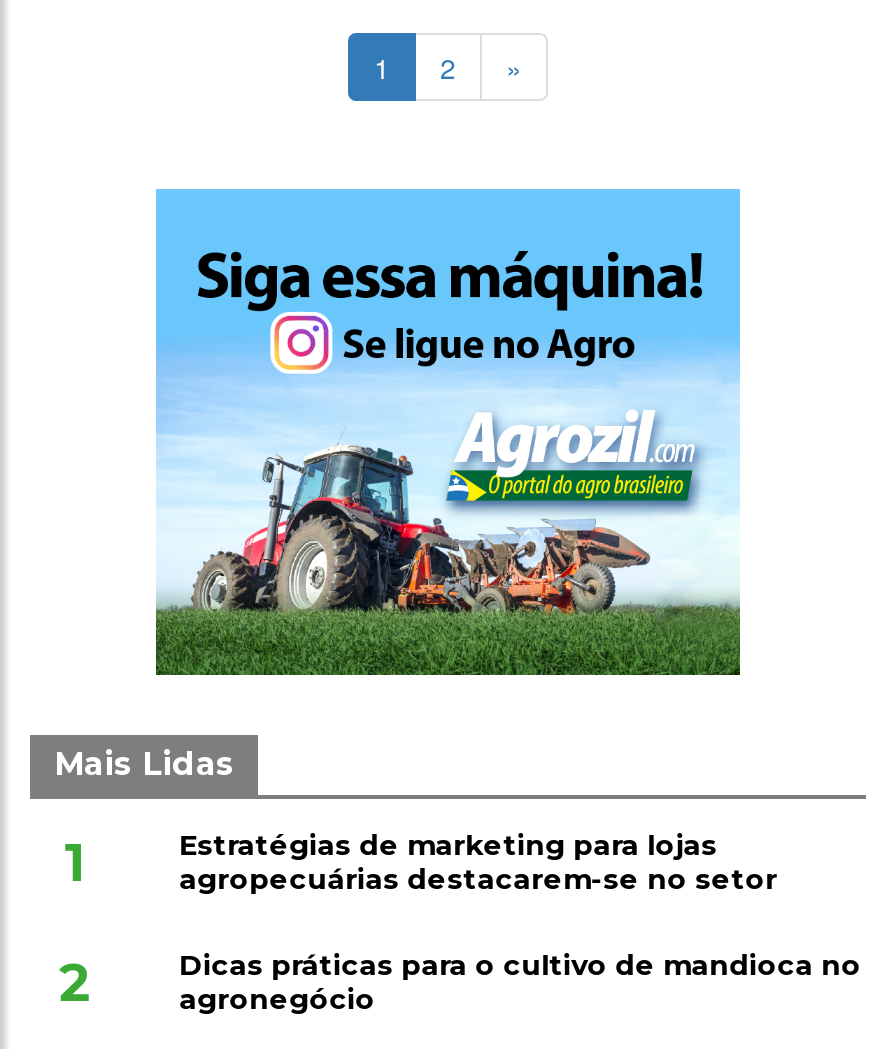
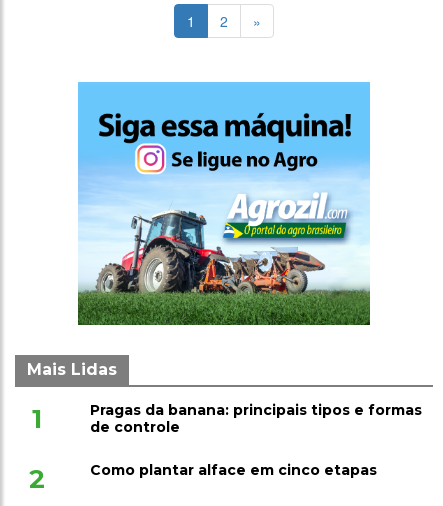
- Estratégias de marketing para lojas
- agropecuárias destacarem-se no setor
+ Pragas da banana: principais tipos e formas
+ de controle

- Dicas práticas para o cultivo de mandioca no
- agronegócio
+ Como plantar alface em cinco etapas
